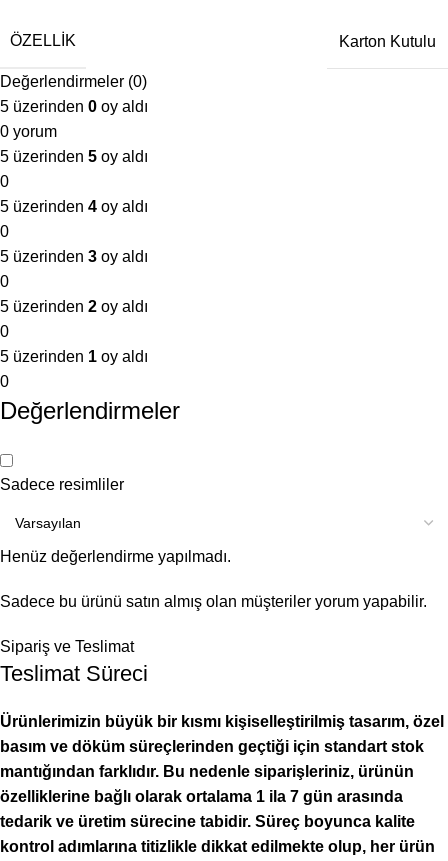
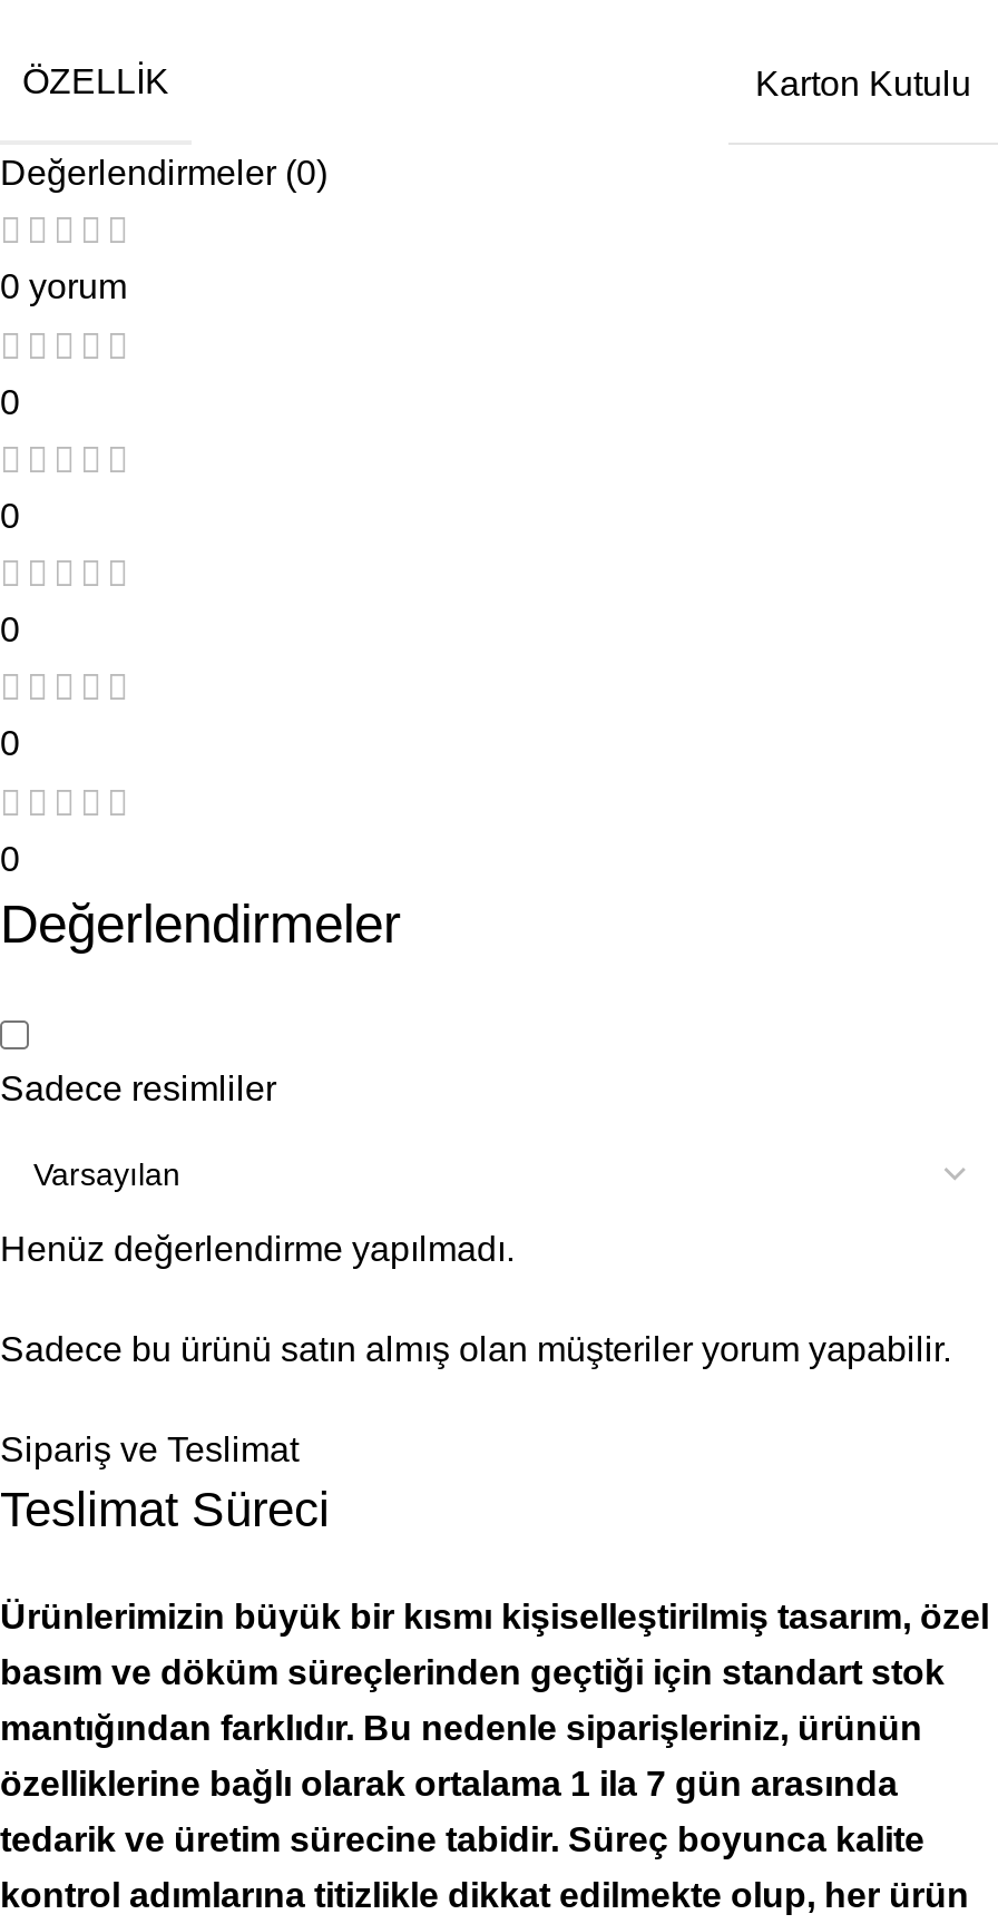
- 5 üzerinden 0 oy aldı

- 5 üzerinden 5 oy aldı

- 5 üzerinden 4 oy aldı

- 5 üzerinden 3 oy aldı

- 5 üzerinden 2 oy aldı

- 5 üzerinden 1 oy aldı
